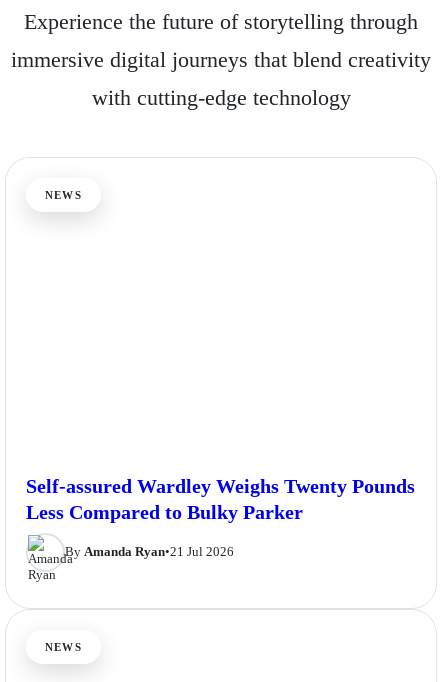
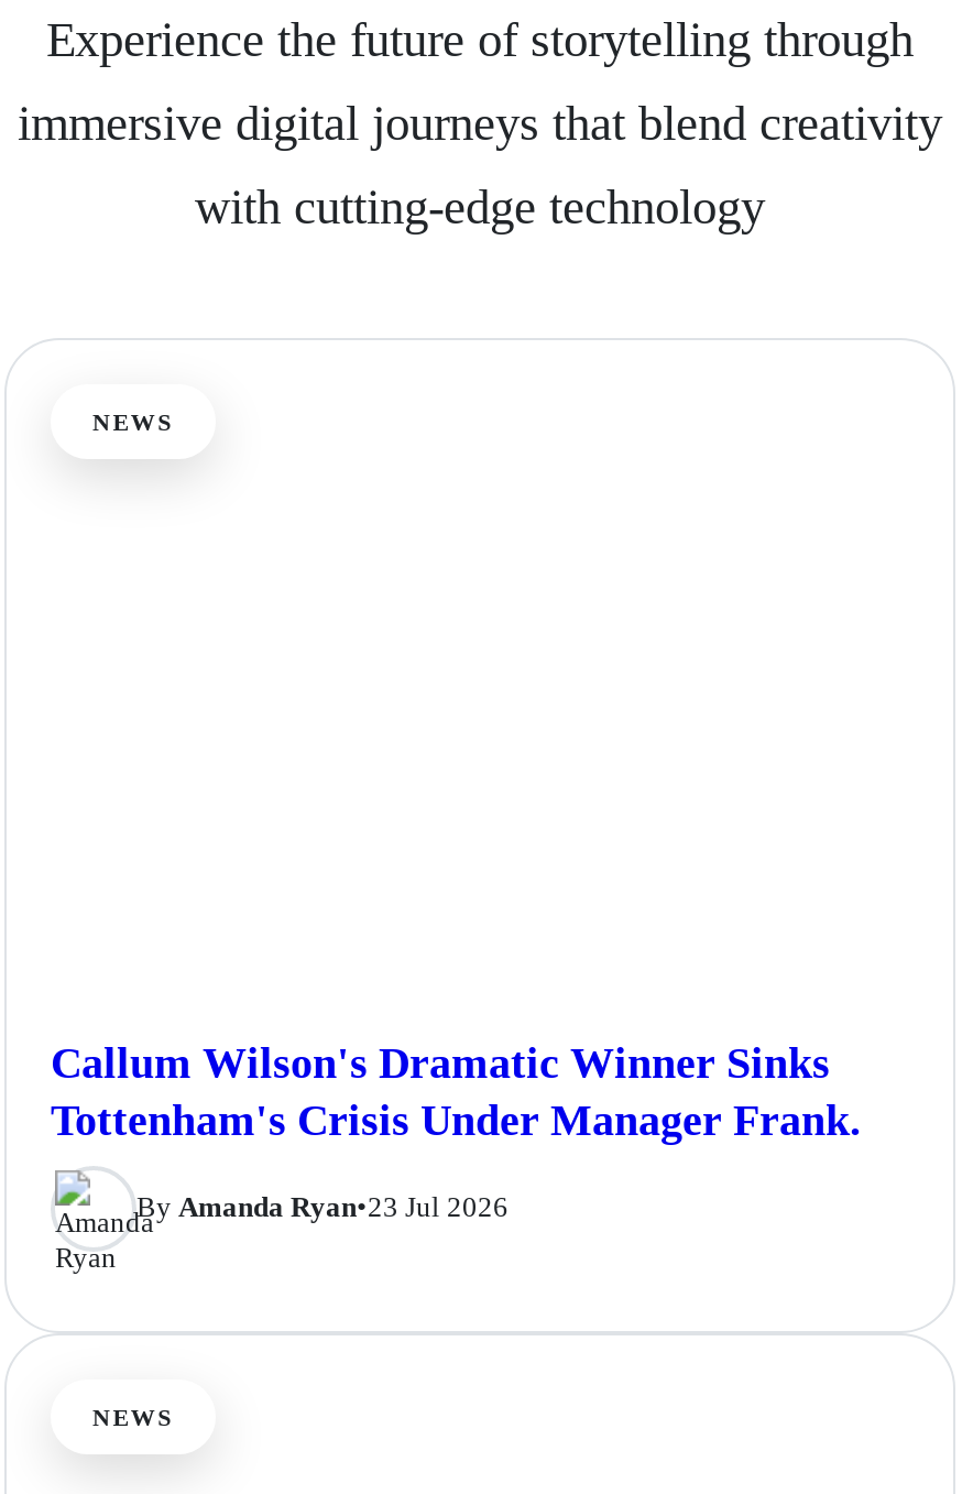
- Self-assured Wardley Weighs Twenty Pounds
- Less Compared to Bulky Parker
+ Callum Wilson's Dramatic Winner Sinks
+ Tottenham's Crisis Under Manager Frank.

- By Amanda Ryan•21 Jul 2026
+ By Amanda Ryan•23 Jul 2026
